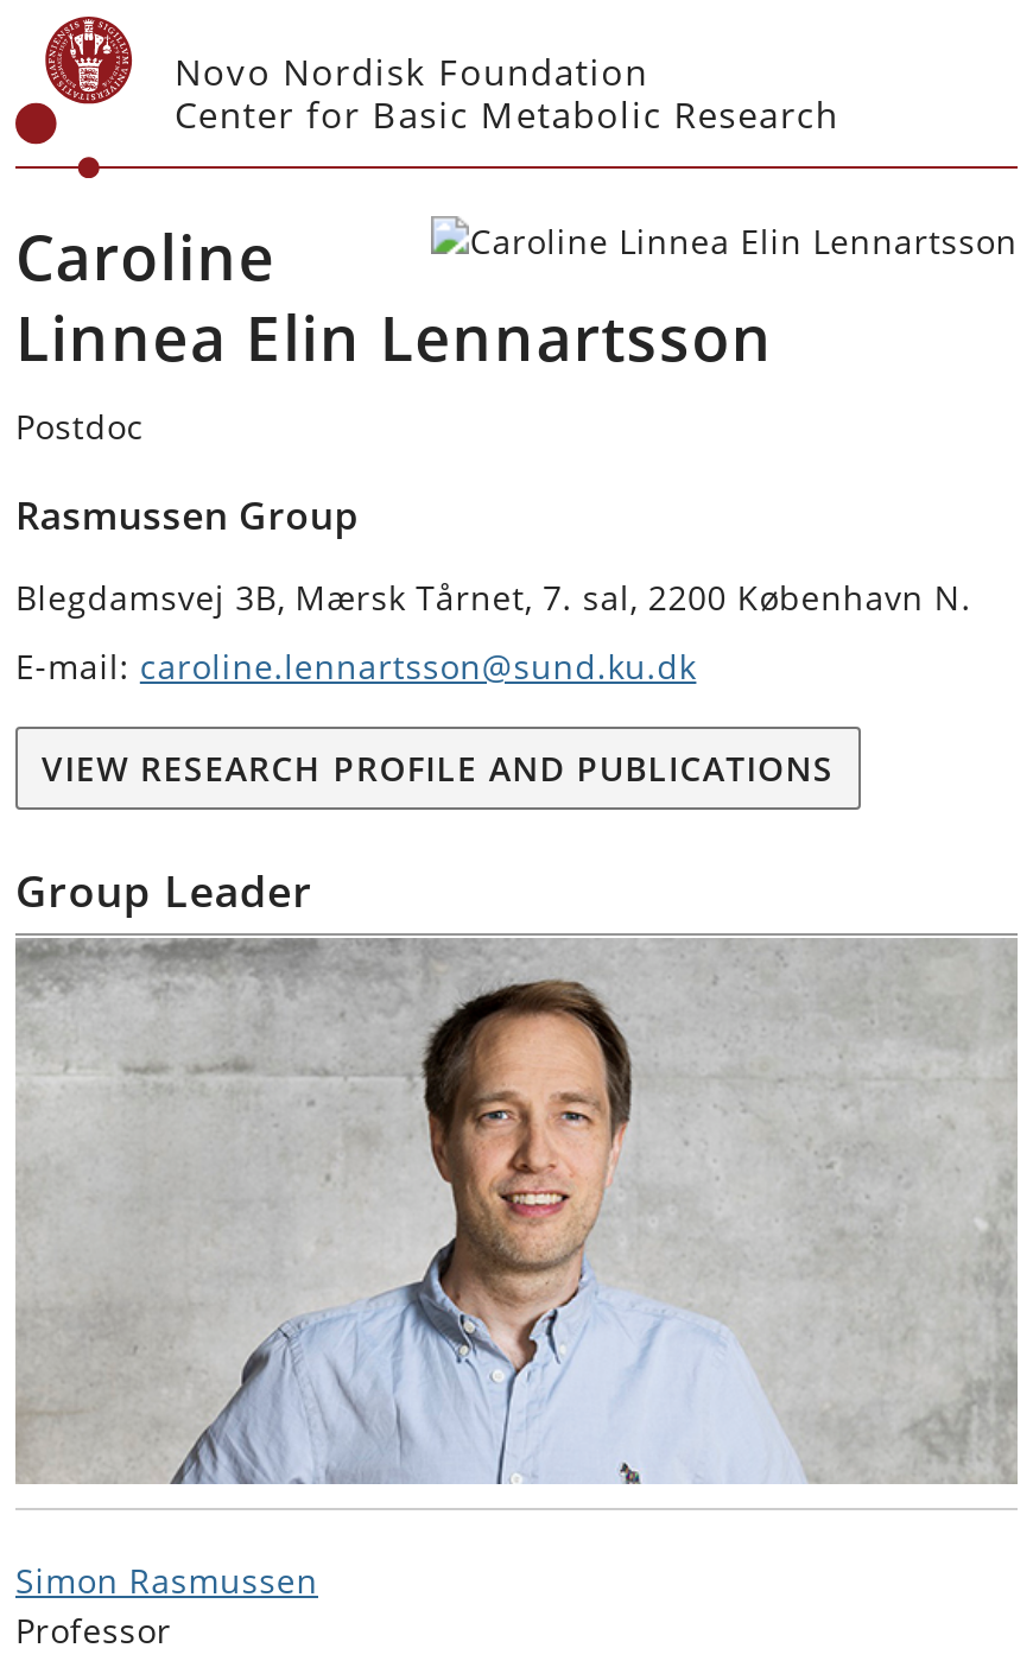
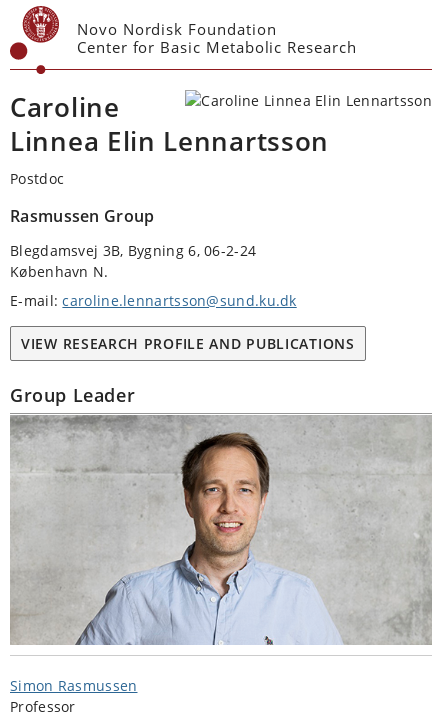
- Blegdamsvej 3B, Mærsk Tårnet, 7. sal, 2200 København N.
+ Blegdamsvej 3B, Bygning 6, 06-2-24
+ København N.
